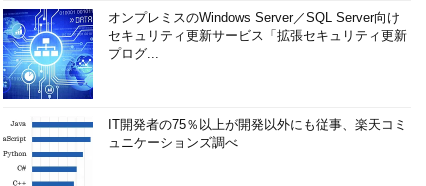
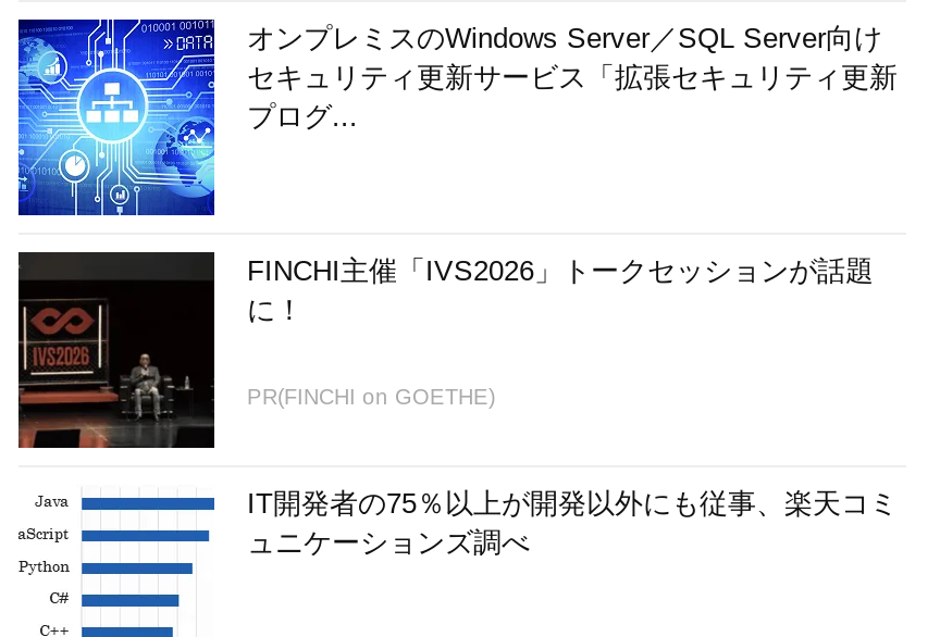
+ [image]
+ FINCHI主催「IVS2026」トークセッションが話題
+ に！
+ PR(FINCHI on GOETHE)
